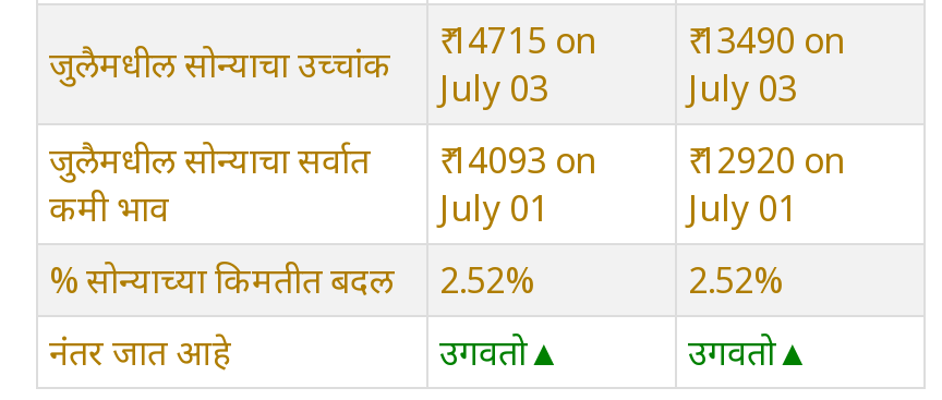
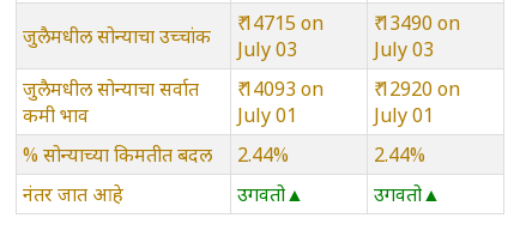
- % सोन्याच्या किमतीत बदल 2.52%
+ % सोन्याच्या किमतीत बदल 2.44%

- 2.52%
+ 2.44%
